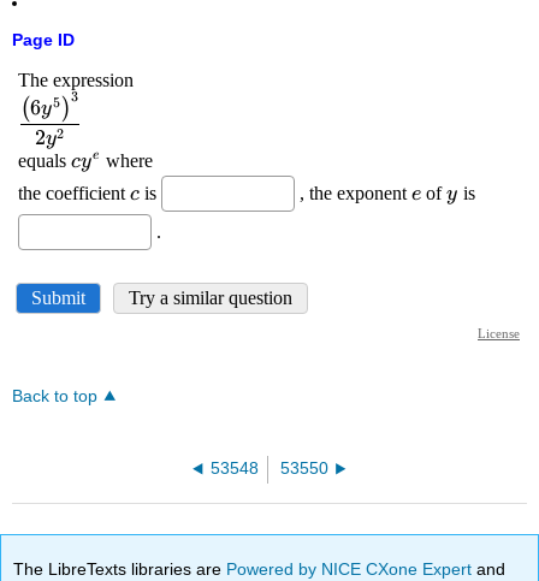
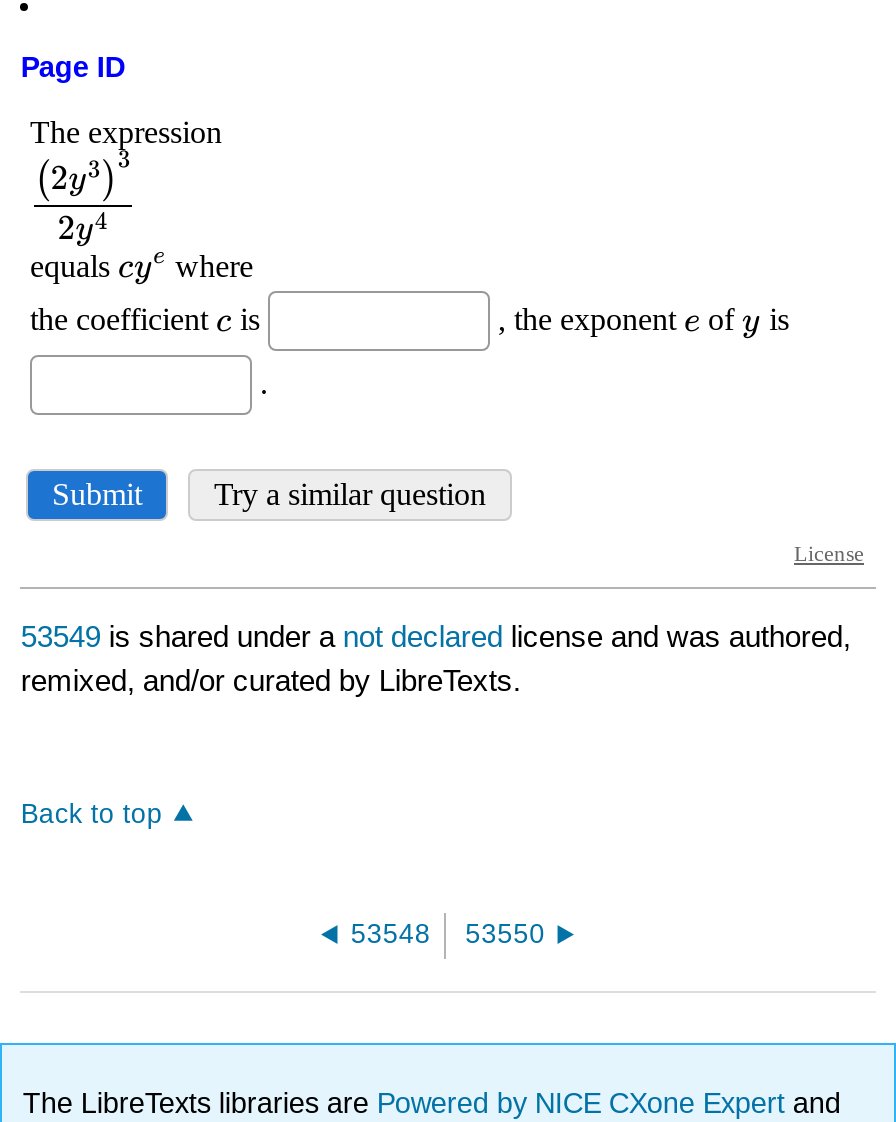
+ 53549 is shared under a not declared license and was authored,
+ remixed, and/or curated by LibreTexts.
